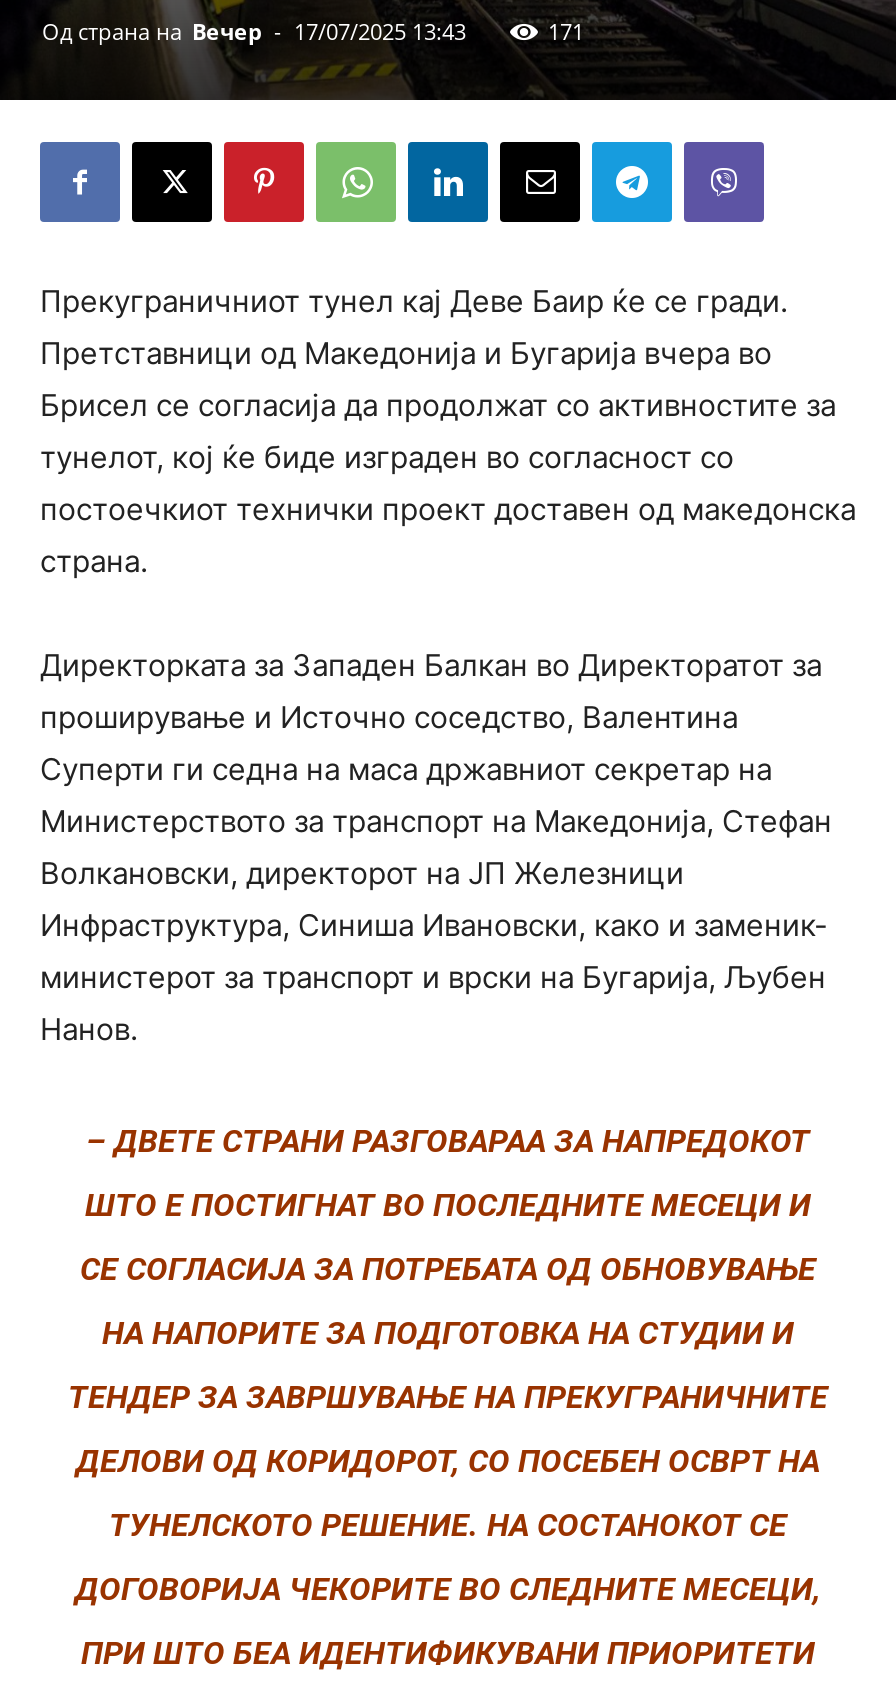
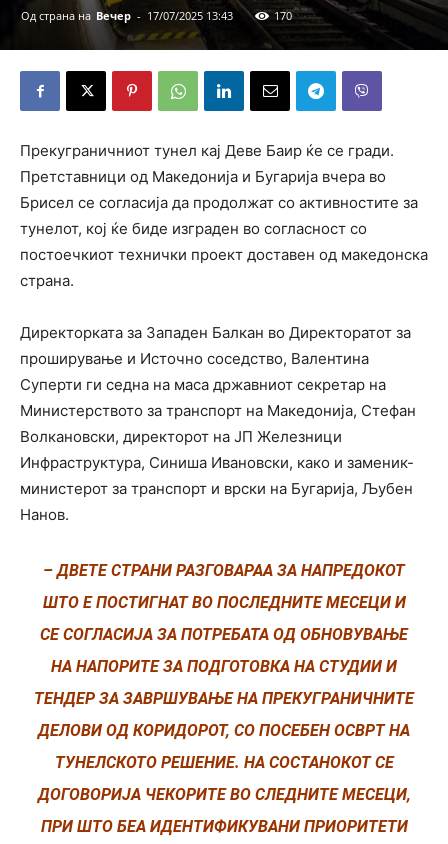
- 171
+ 170
